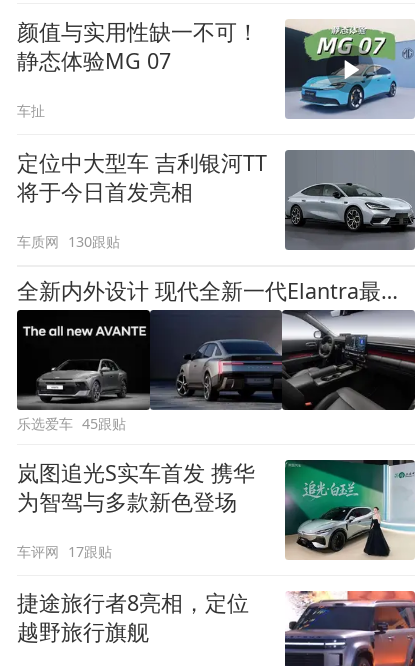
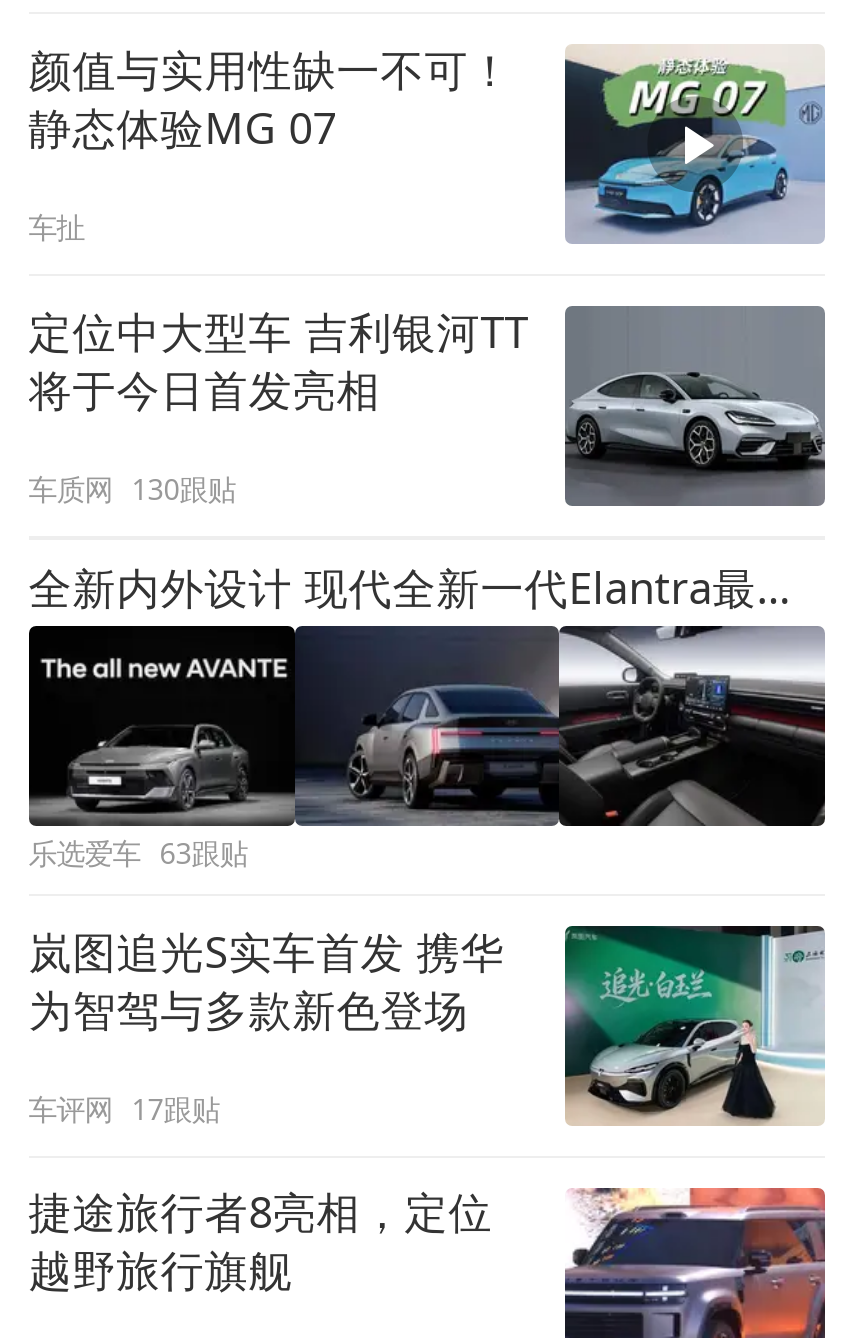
- 乐选爱车 45跟贴
+ 乐选爱车 63跟贴
